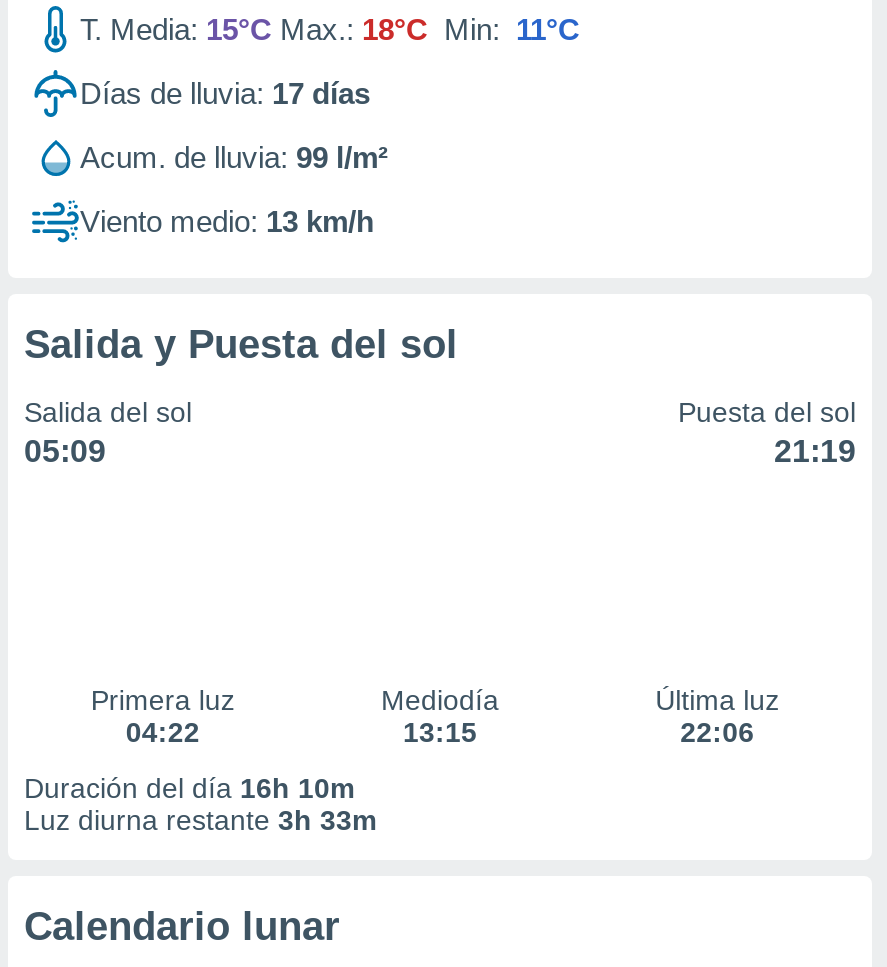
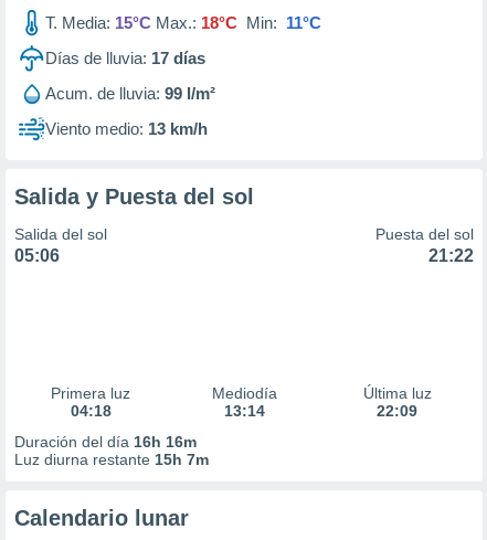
- 05:09
+ 05:06

- 21:19
+ 21:22

- 04:22
+ 04:18

- 13:15
+ 13:14

- 22:06
+ 22:09

- Duración del día 16h 10m
+ Duración del día 16h 16m

- Luz diurna restante 3h 33m
+ Luz diurna restante 15h 7m
